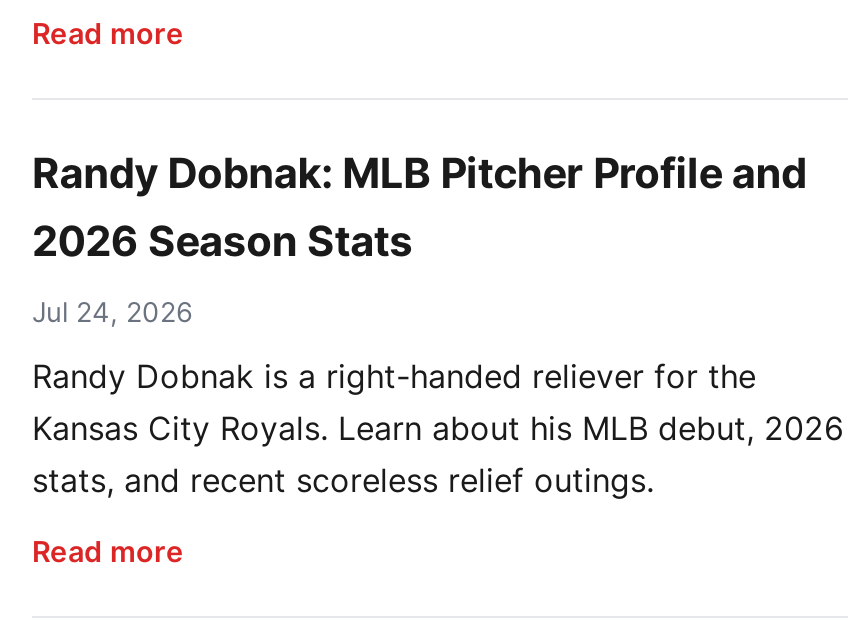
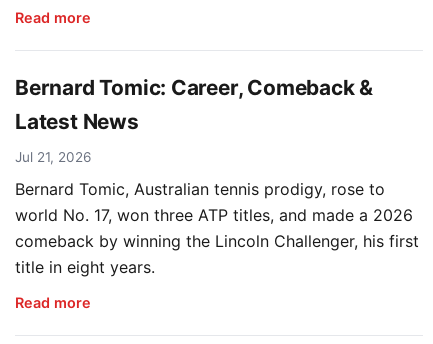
- Randy Dobnak: MLB Pitcher Profile and
- 2026 Season Stats
+ Bernard Tomic: Career, Comeback &
+ Latest News

- Jul 24, 2026
+ Jul 21, 2026

- Randy Dobnak is a right-handed reliever for the
- Kansas City Royals. Learn about his MLB debut, 2026
- stats, and recent scoreless relief outings.
+ Bernard Tomic, Australian tennis prodigy, rose to
+ world No. 17, won three ATP titles, and made a 2026
+ comeback by winning the Lincoln Challenger, his first
+ title in eight years.
